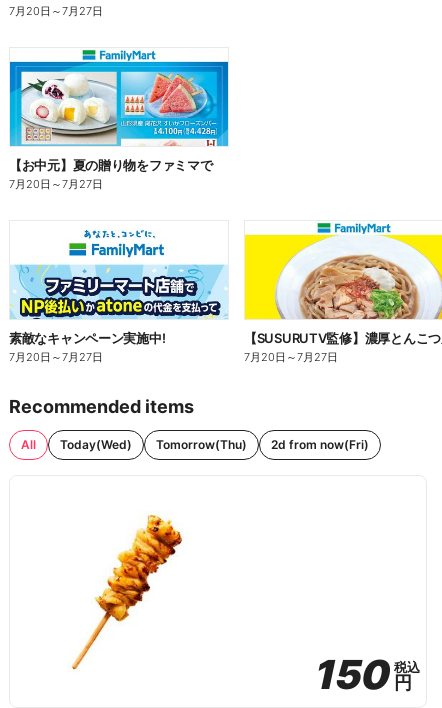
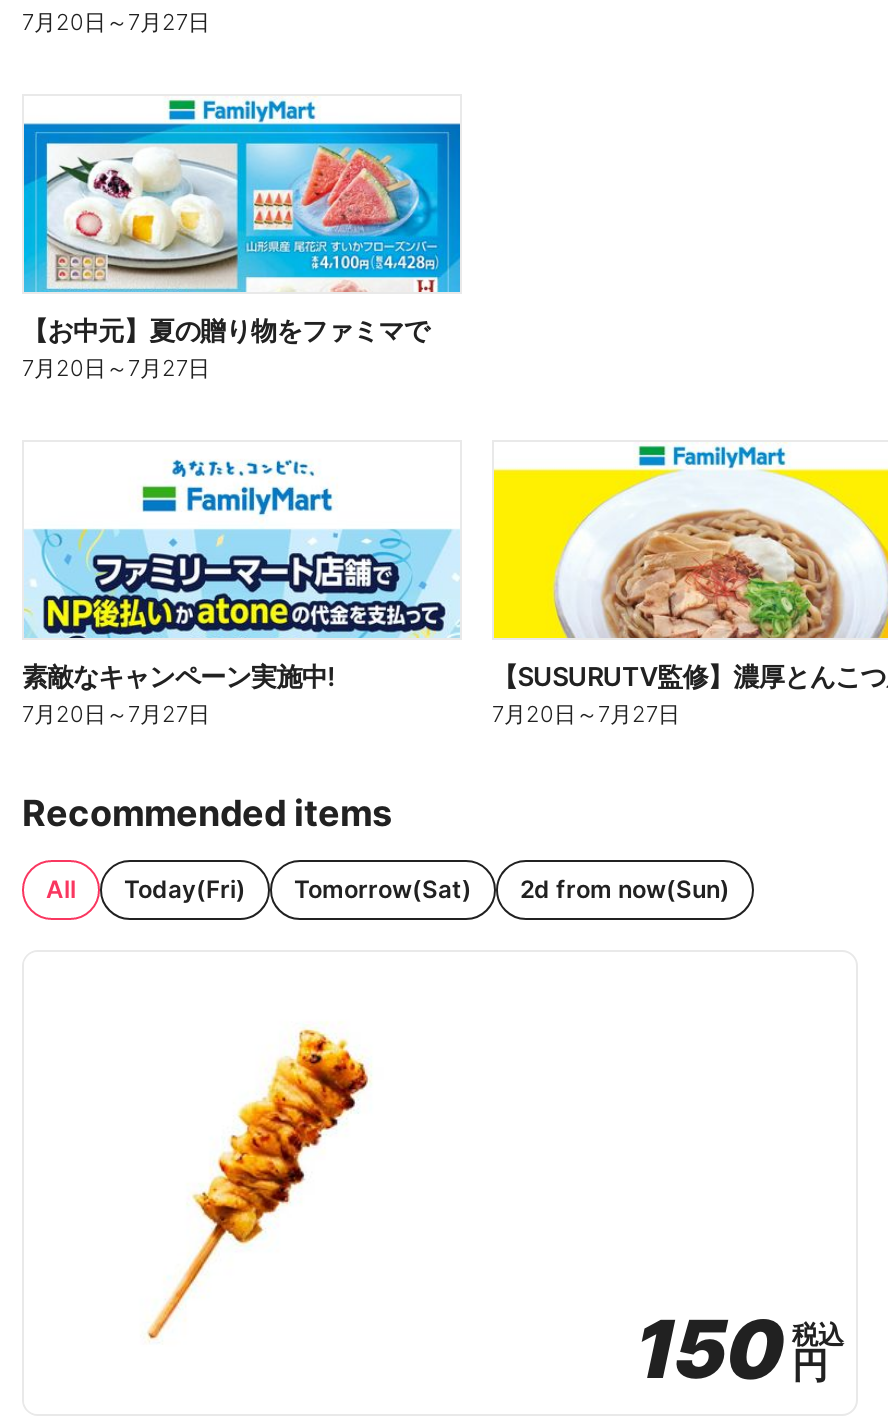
- Today(Wed)
- Tomorrow(Thu)
- 2d from now(Fri)
+ Today(Fri)
+ Tomorrow(Sat)
+ 2d from now(Sun)
